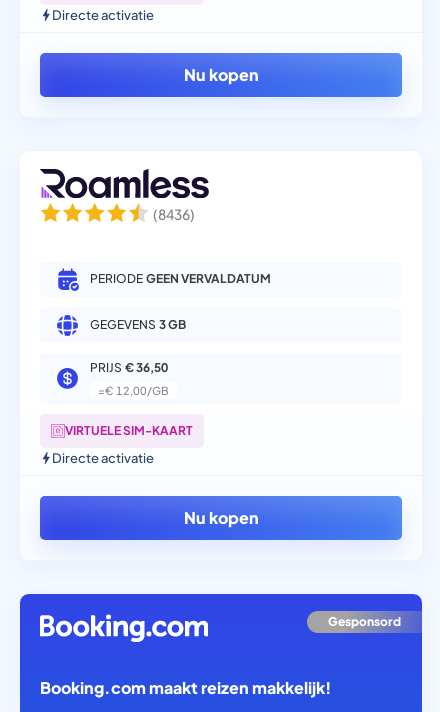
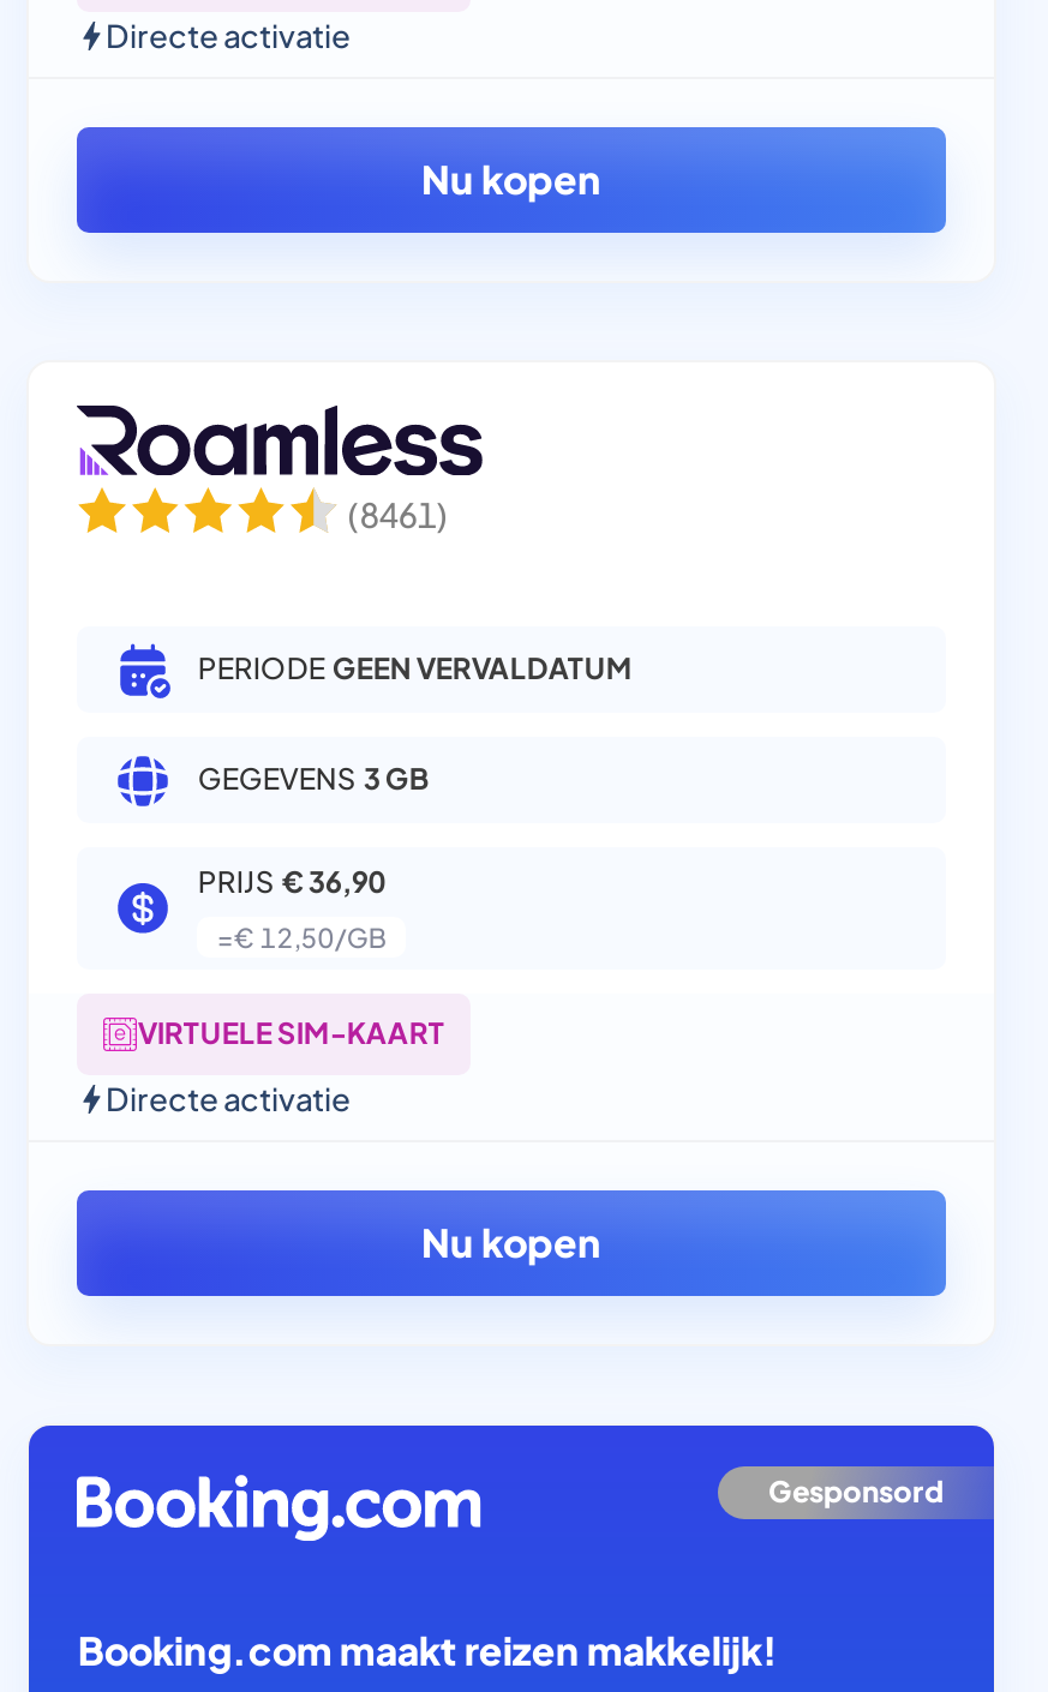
- (8436)
+ (8461)

- PRIJS € 36,50
+ PRIJS € 36,90

- =€ 12,00/GB
+ =€ 12,50/GB
